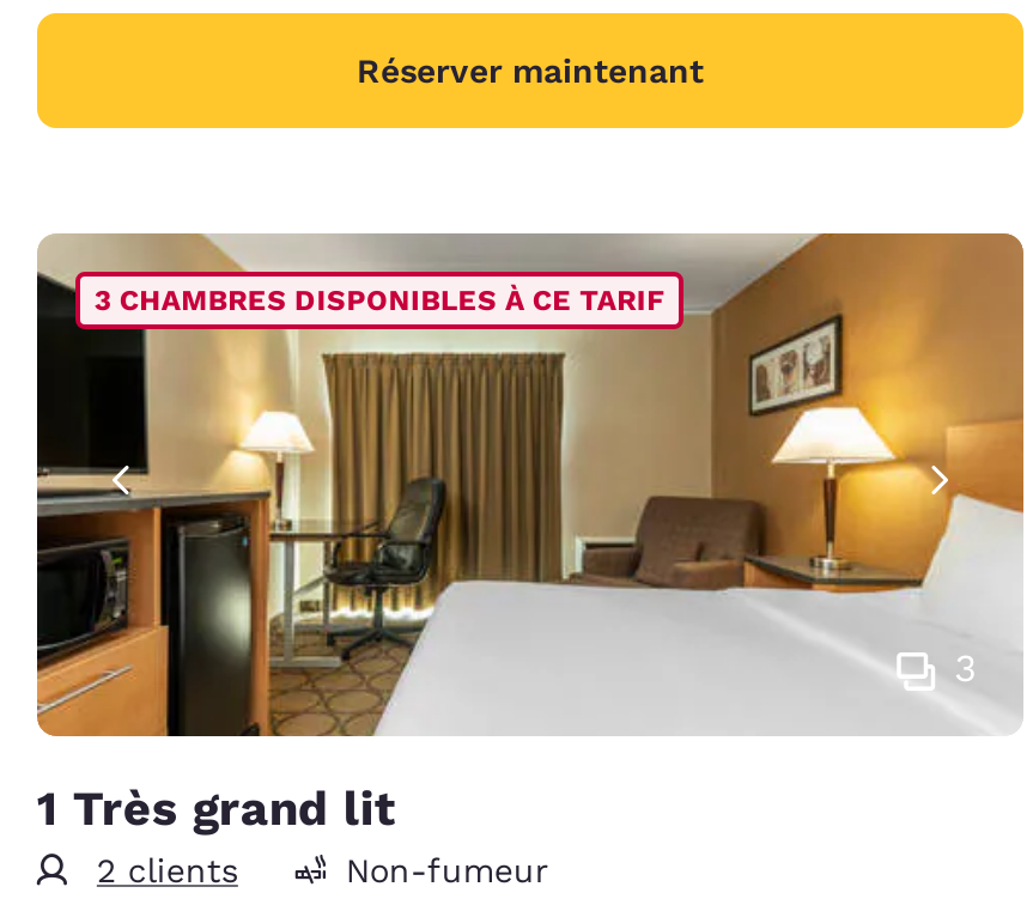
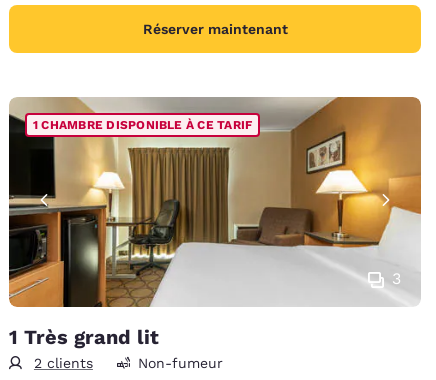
- 3 CHAMBRES DISPONIBLES À CE TARIF
+ 1 CHAMBRE DISPONIBLE À CE TARIF
